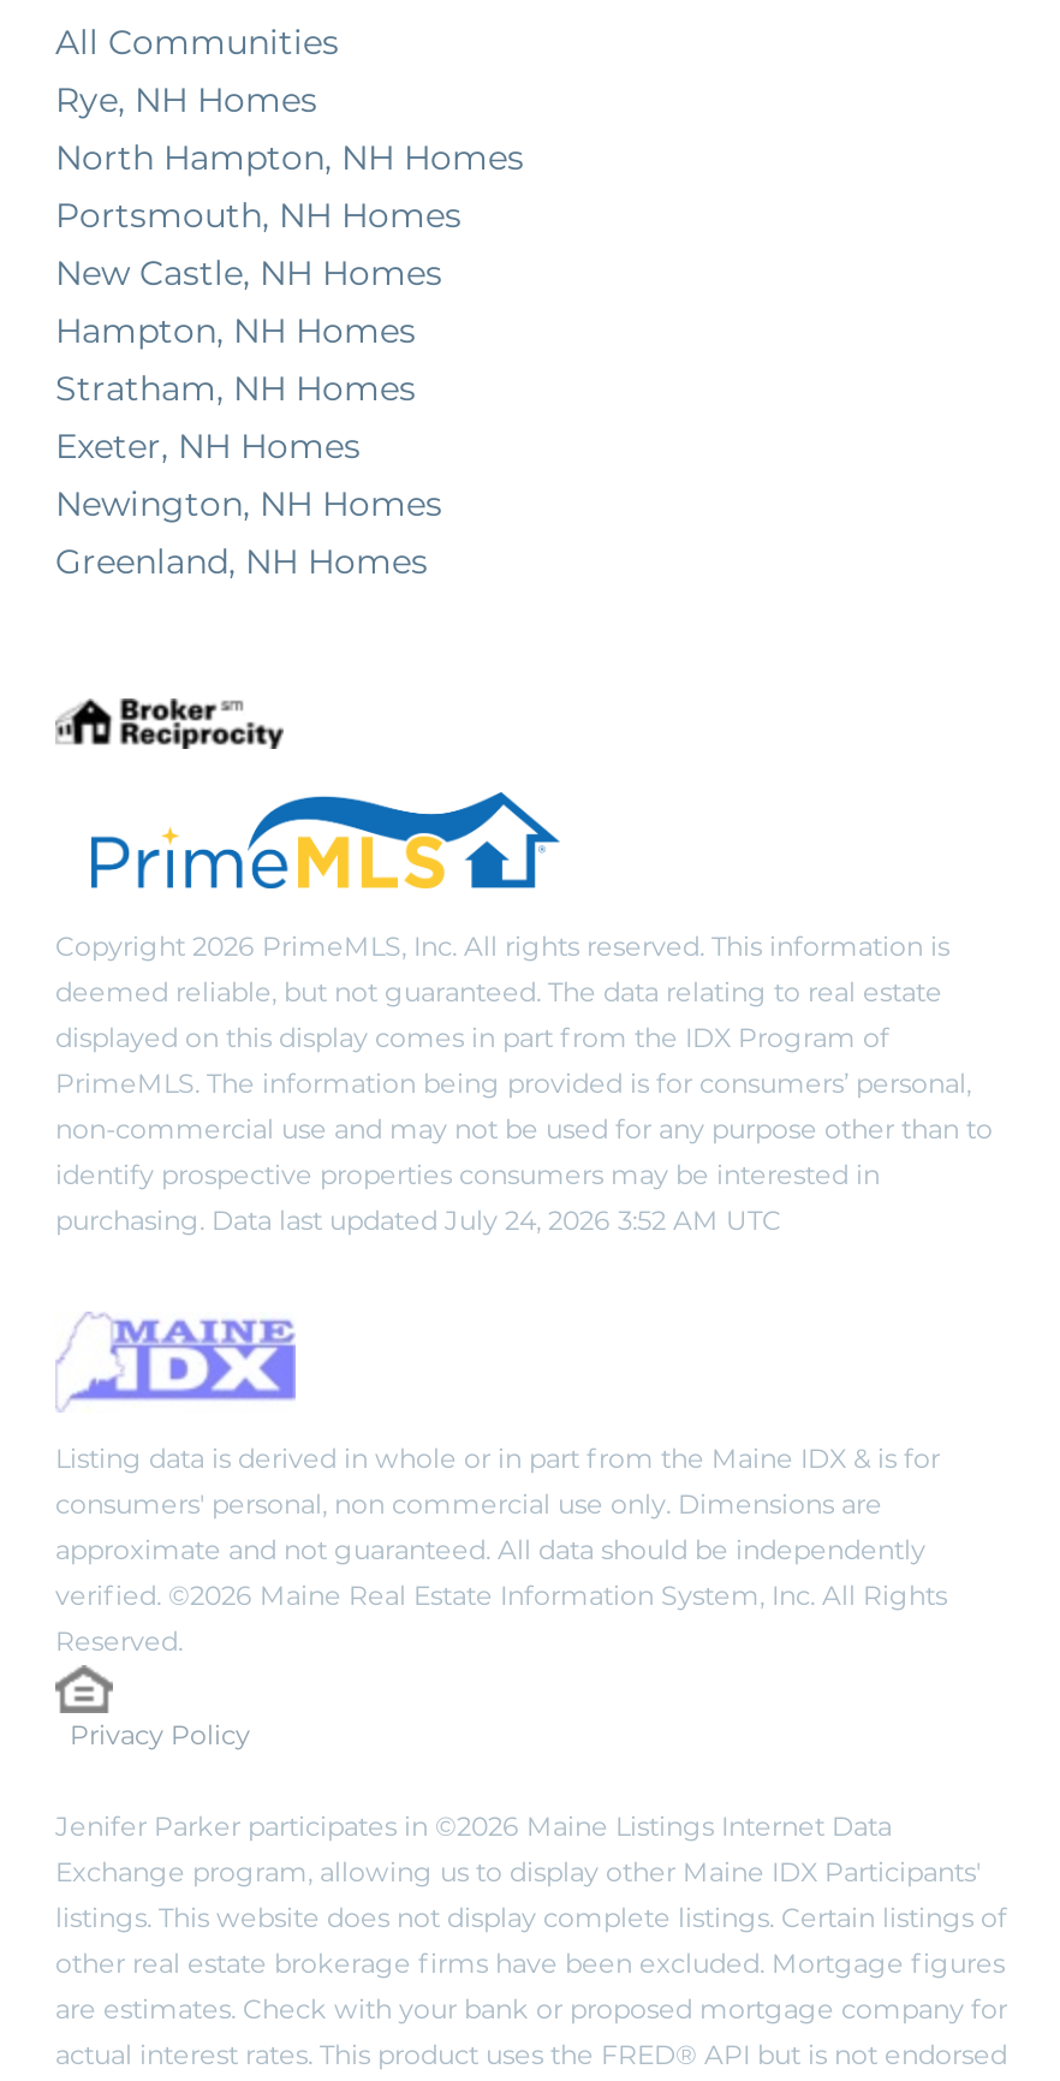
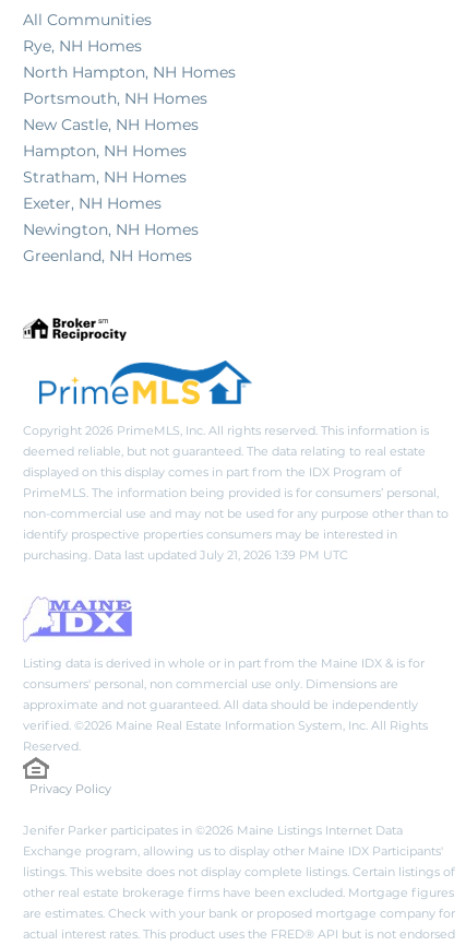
- purchasing. Data last updated July 24, 2026 3:52 AM UTC
+ purchasing. Data last updated July 21, 2026 1:39 PM UTC
